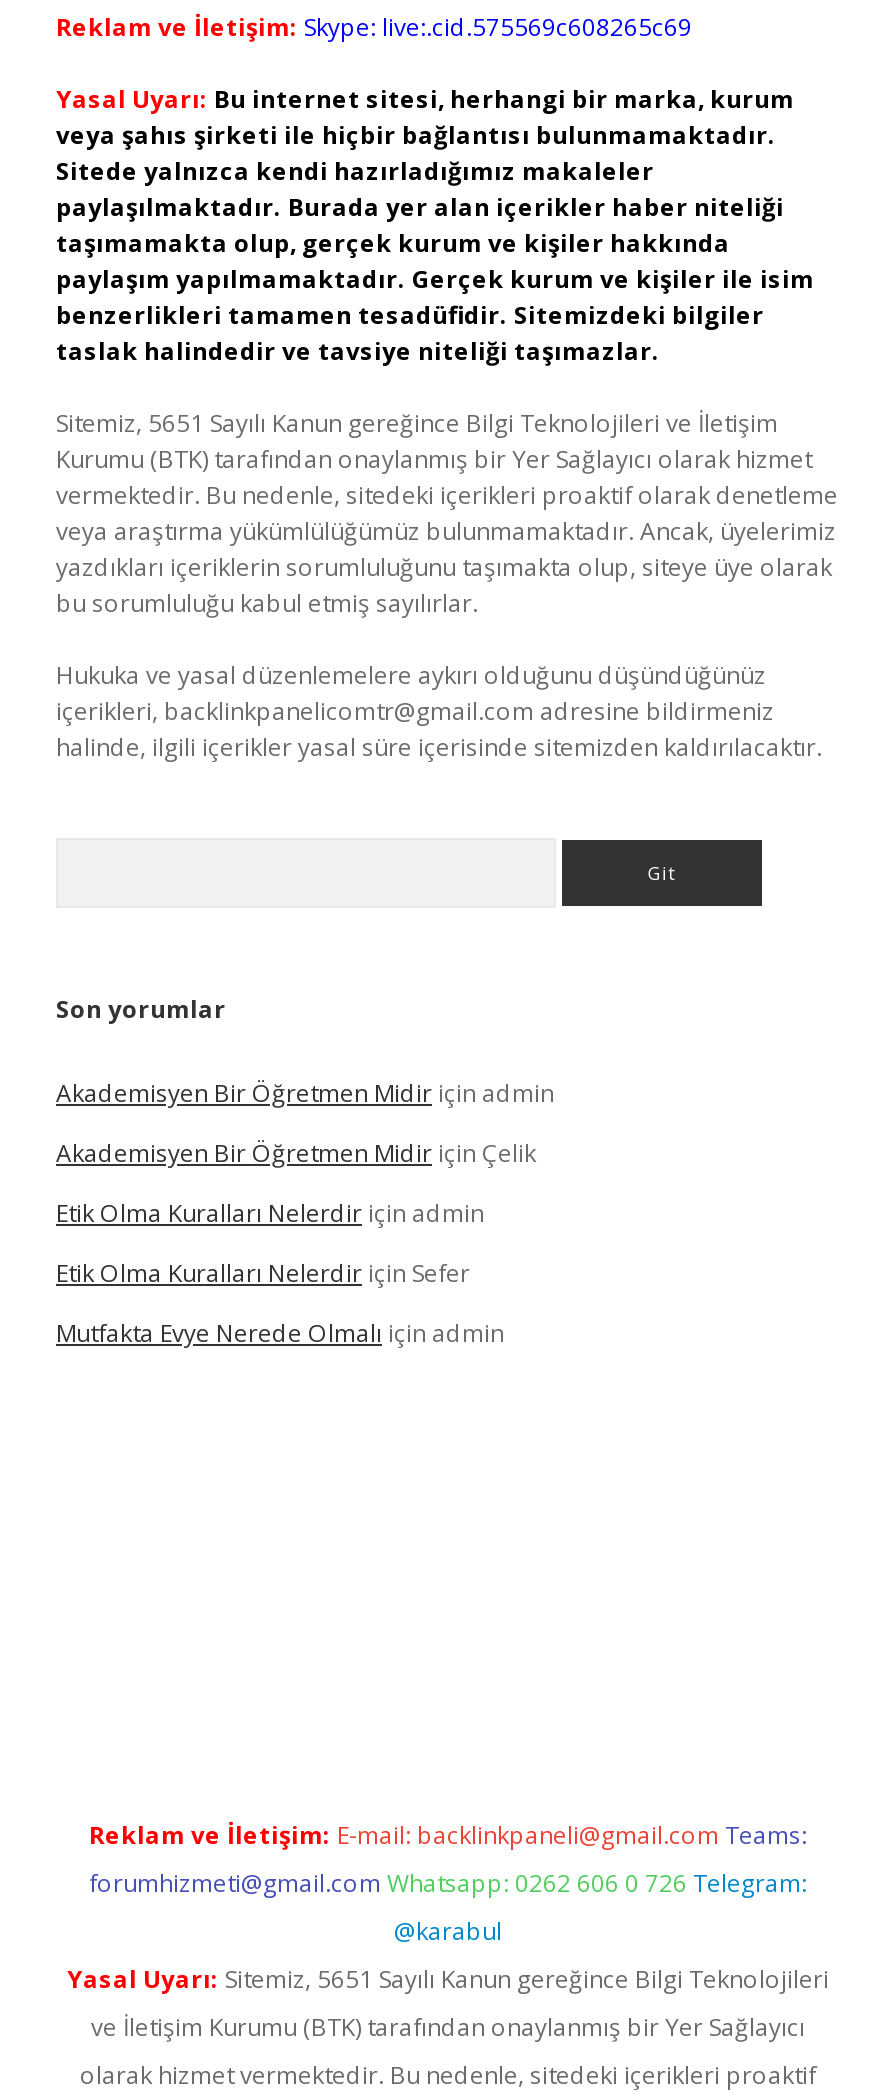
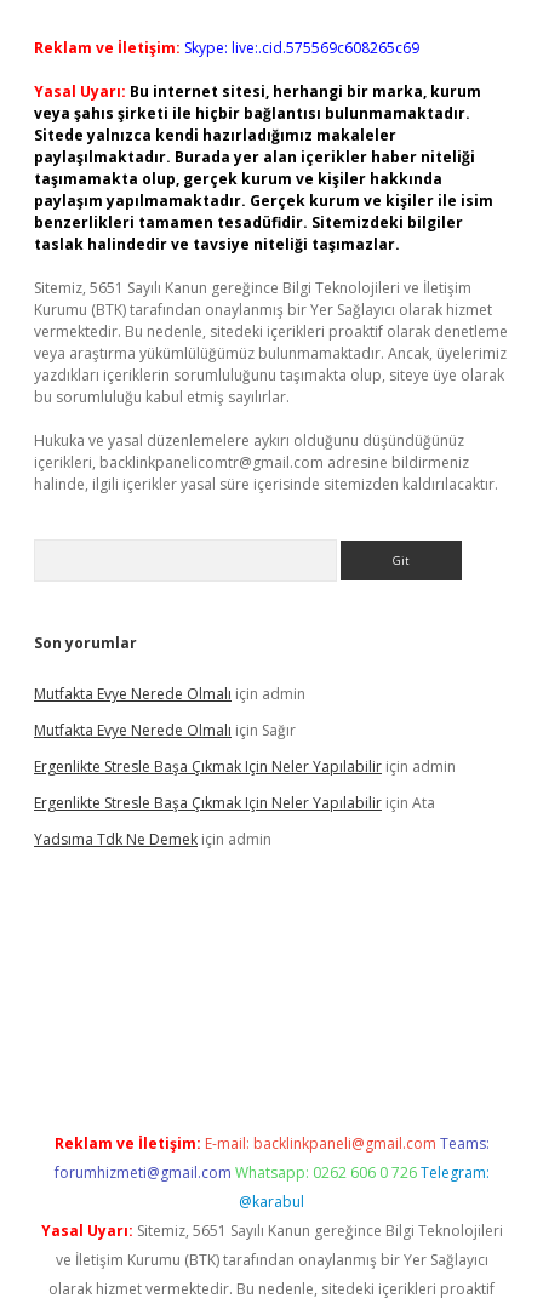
- Akademisyen Bir Öğretmen Midir için admin
- Akademisyen Bir Öğretmen Midir için Çelik
- Etik Olma Kuralları Nelerdir için admin
- Etik Olma Kuralları Nelerdir için Sefer

moved up: Mutfakta Evye Nerede Olmalı için admin

+ Mutfakta Evye Nerede Olmalı için Sağır
+ Ergenlikte Stresle Başa Çıkmak Için Neler Yapılabilir için admin
+ Ergenlikte Stresle Başa Çıkmak Için Neler Yapılabilir için Ata
+ Yadsıma Tdk Ne Demek için admin
